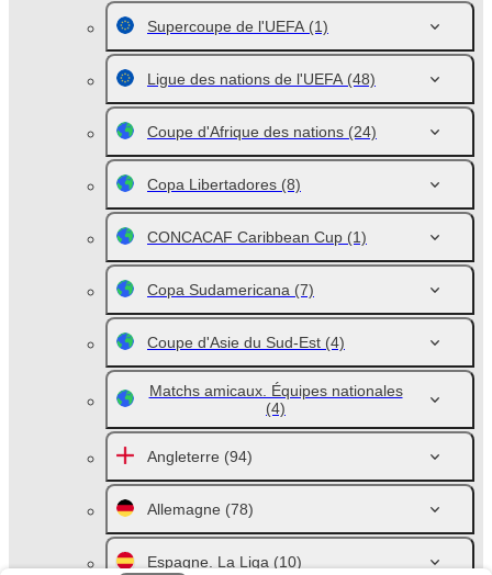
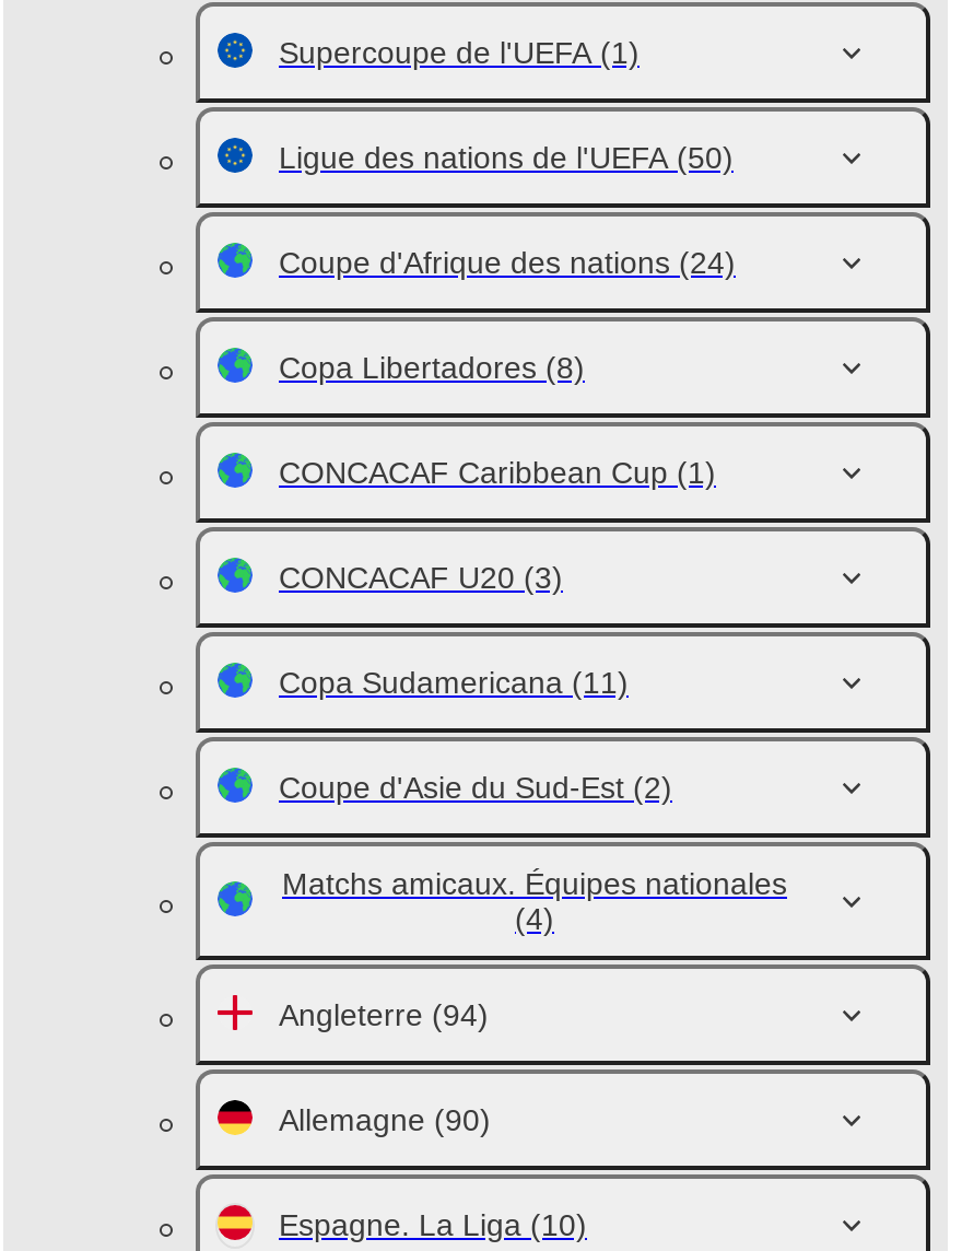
- Ligue des nations de l'UEFA (48)
+ Ligue des nations de l'UEFA (50)

- Copa Sudamericana (7)
- Coupe d'Asie du Sud-Est (4)
+ CONCACAF U20 (3)
+ Copa Sudamericana (11)
+ Coupe d'Asie du Sud-Est (2)

- Allemagne (78)
+ Allemagne (90)
